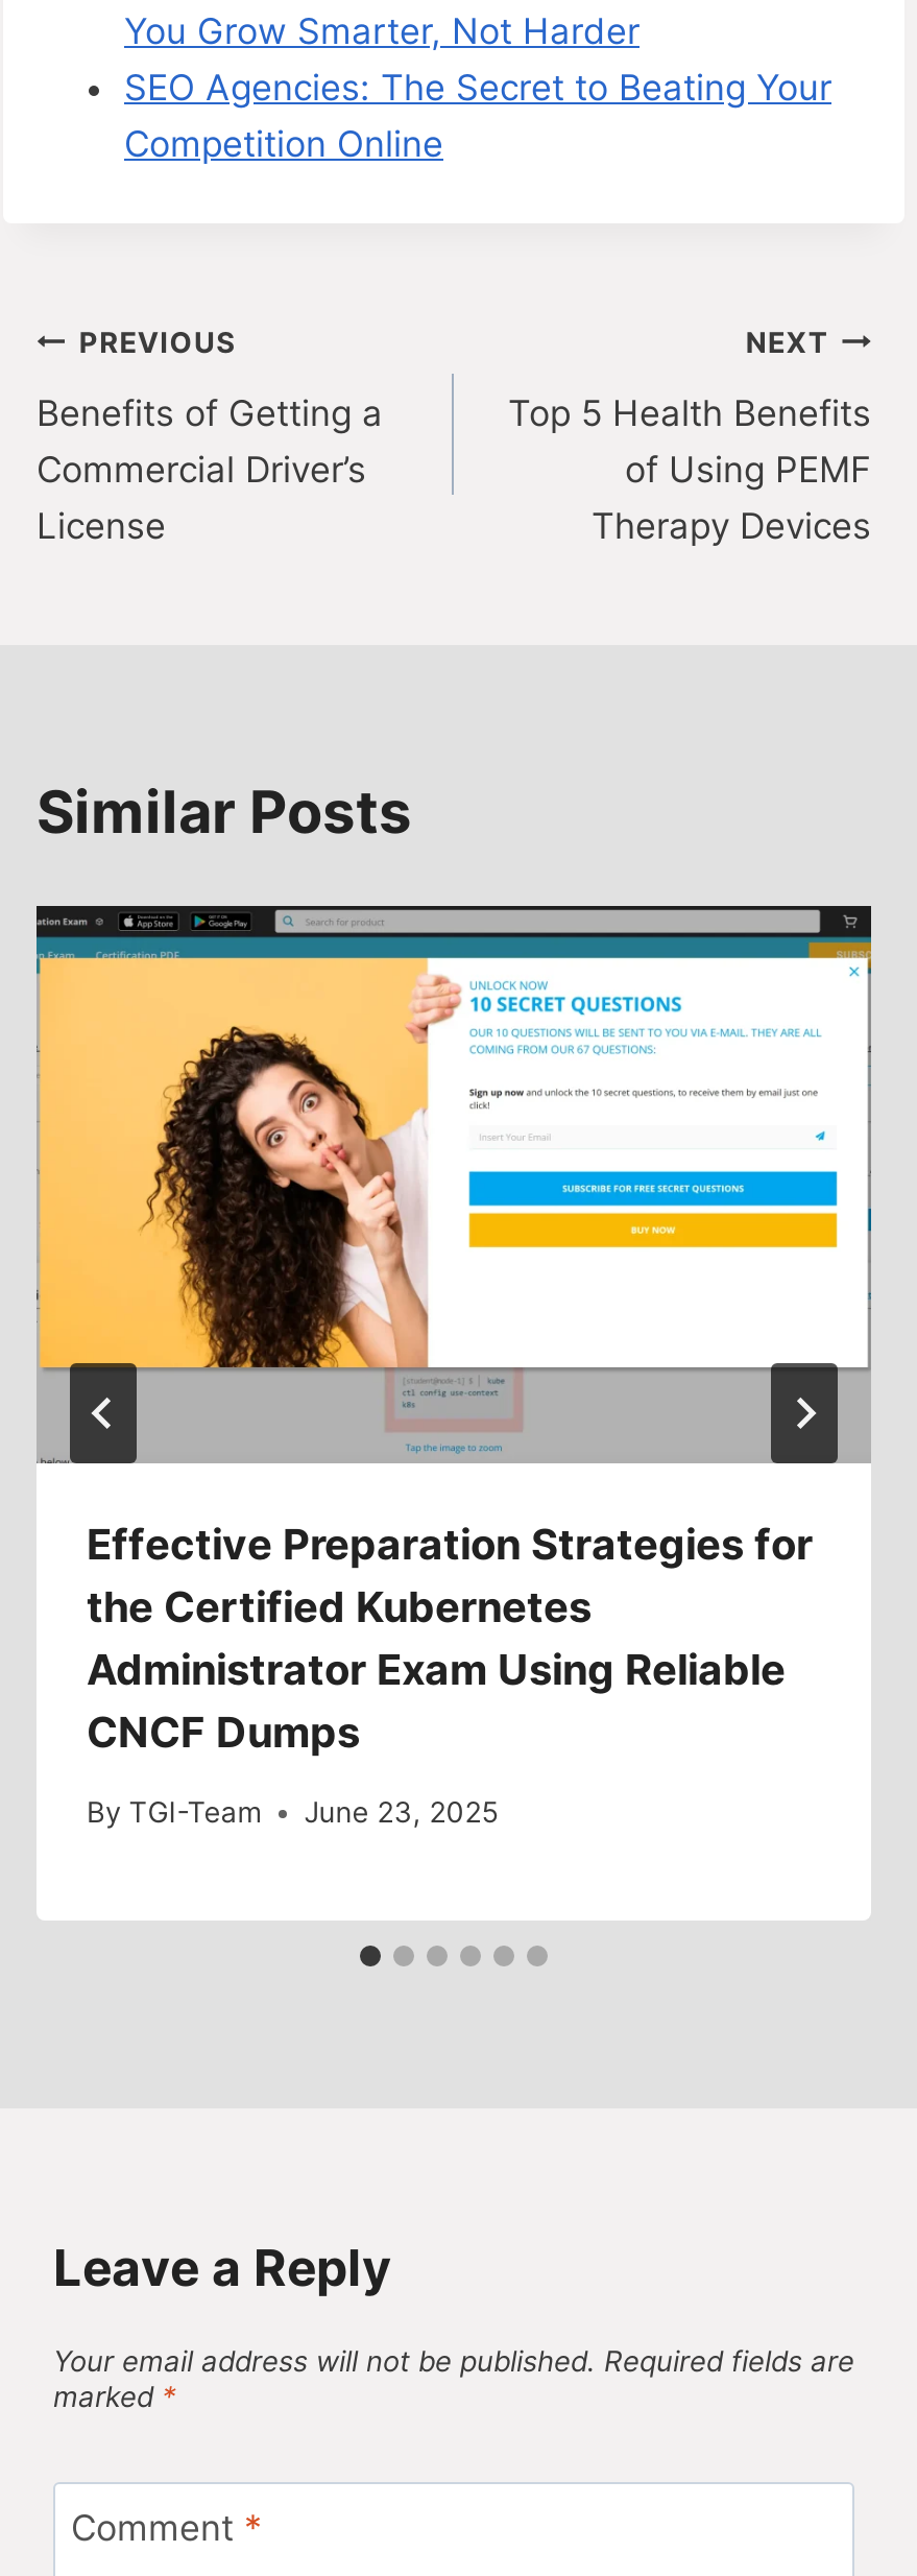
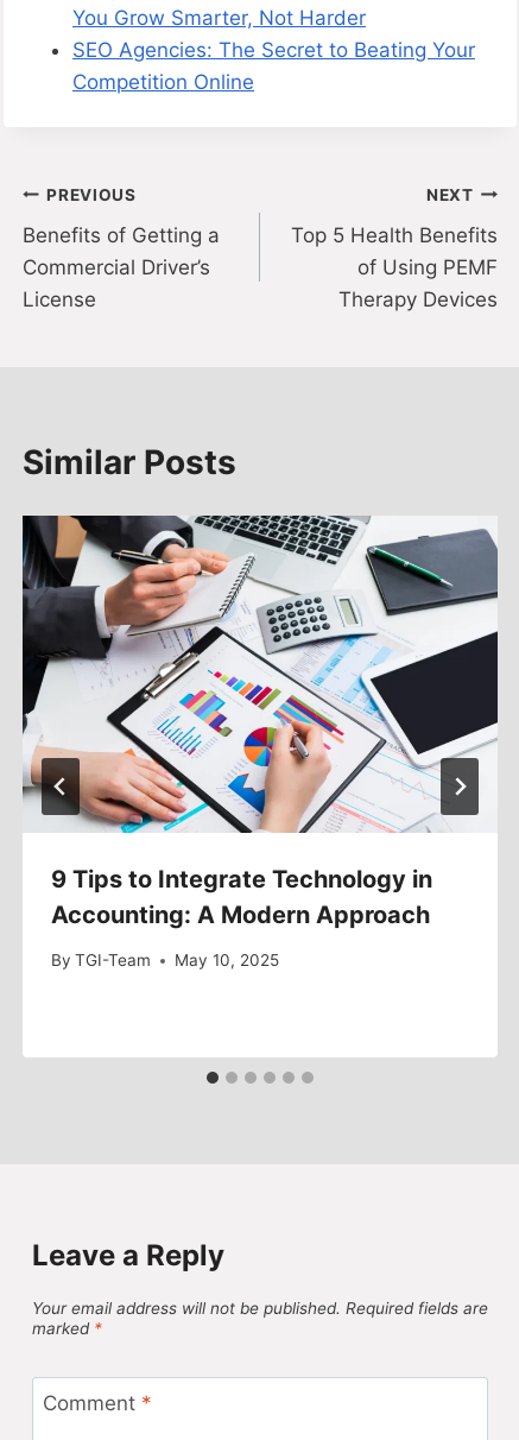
- [image]
- Effective Preparation Strategies for
- the Certified Kubernetes
- Administrator Exam Using Reliable
- CNCF Dumps
+ [image]
+ 9 Tips to Integrate Technology in
+ Accounting: A Modern Approach

- By TGI-Team June 23, 2025
+ By TGI-Team May 10, 2025

moved up: By TGI-Team
